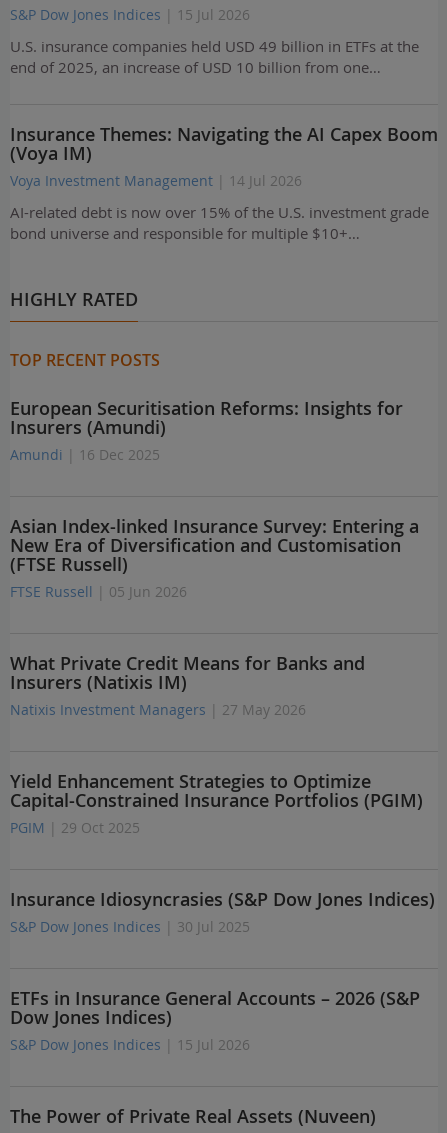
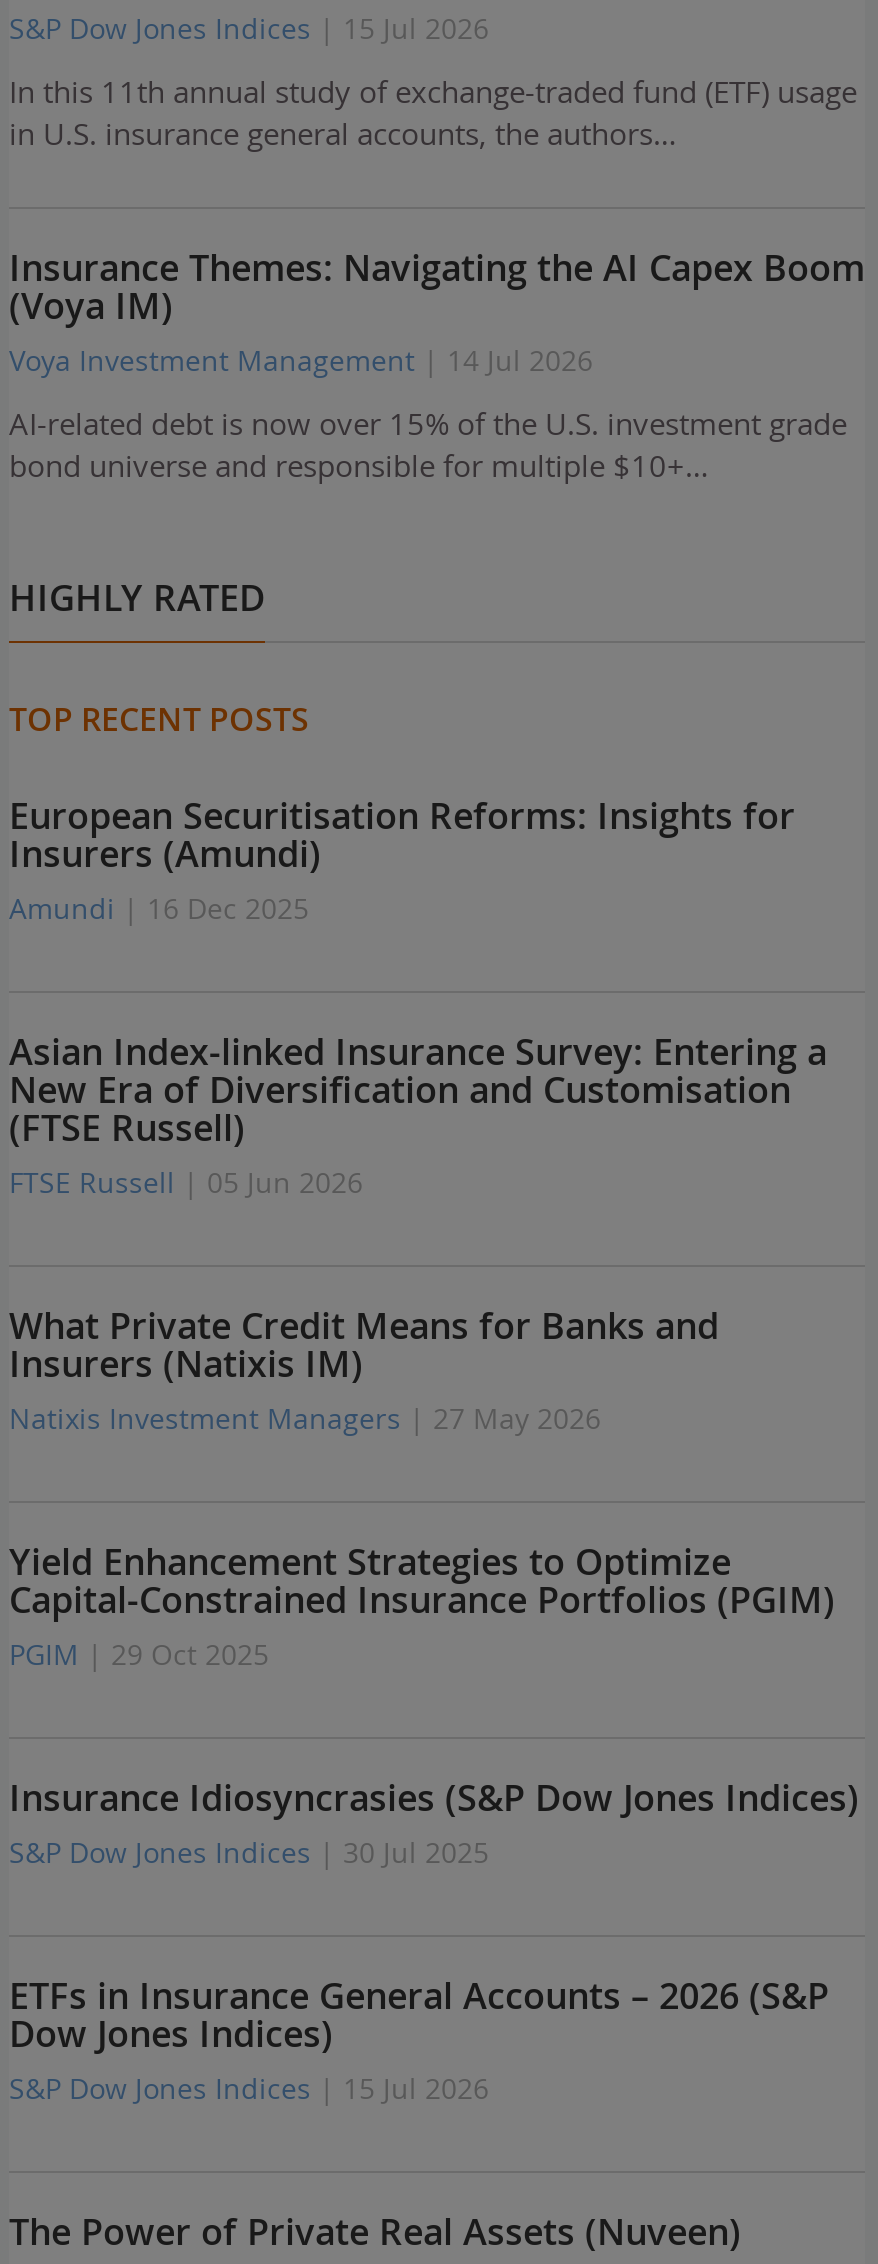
- U.S. insurance companies held USD 49 billion in ETFs at the
- end of 2025, an increase of USD 10 billion from one…
+ In this 11th annual study of exchange-traded fund (ETF) usage
+ in U.S. insurance general accounts, the authors…
